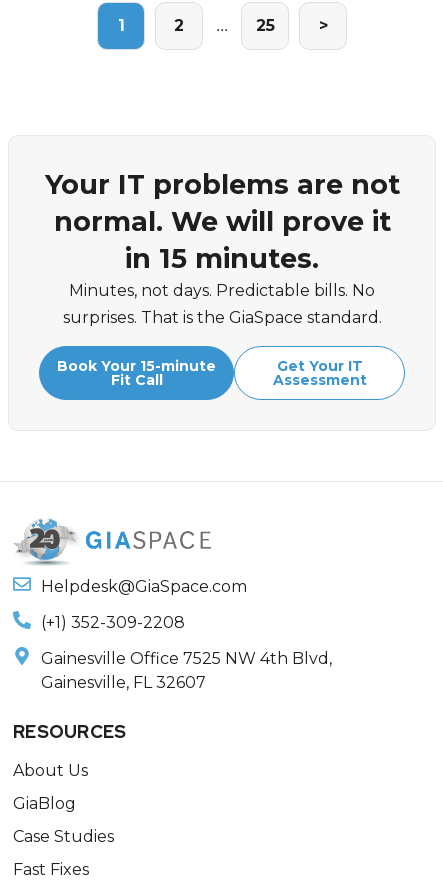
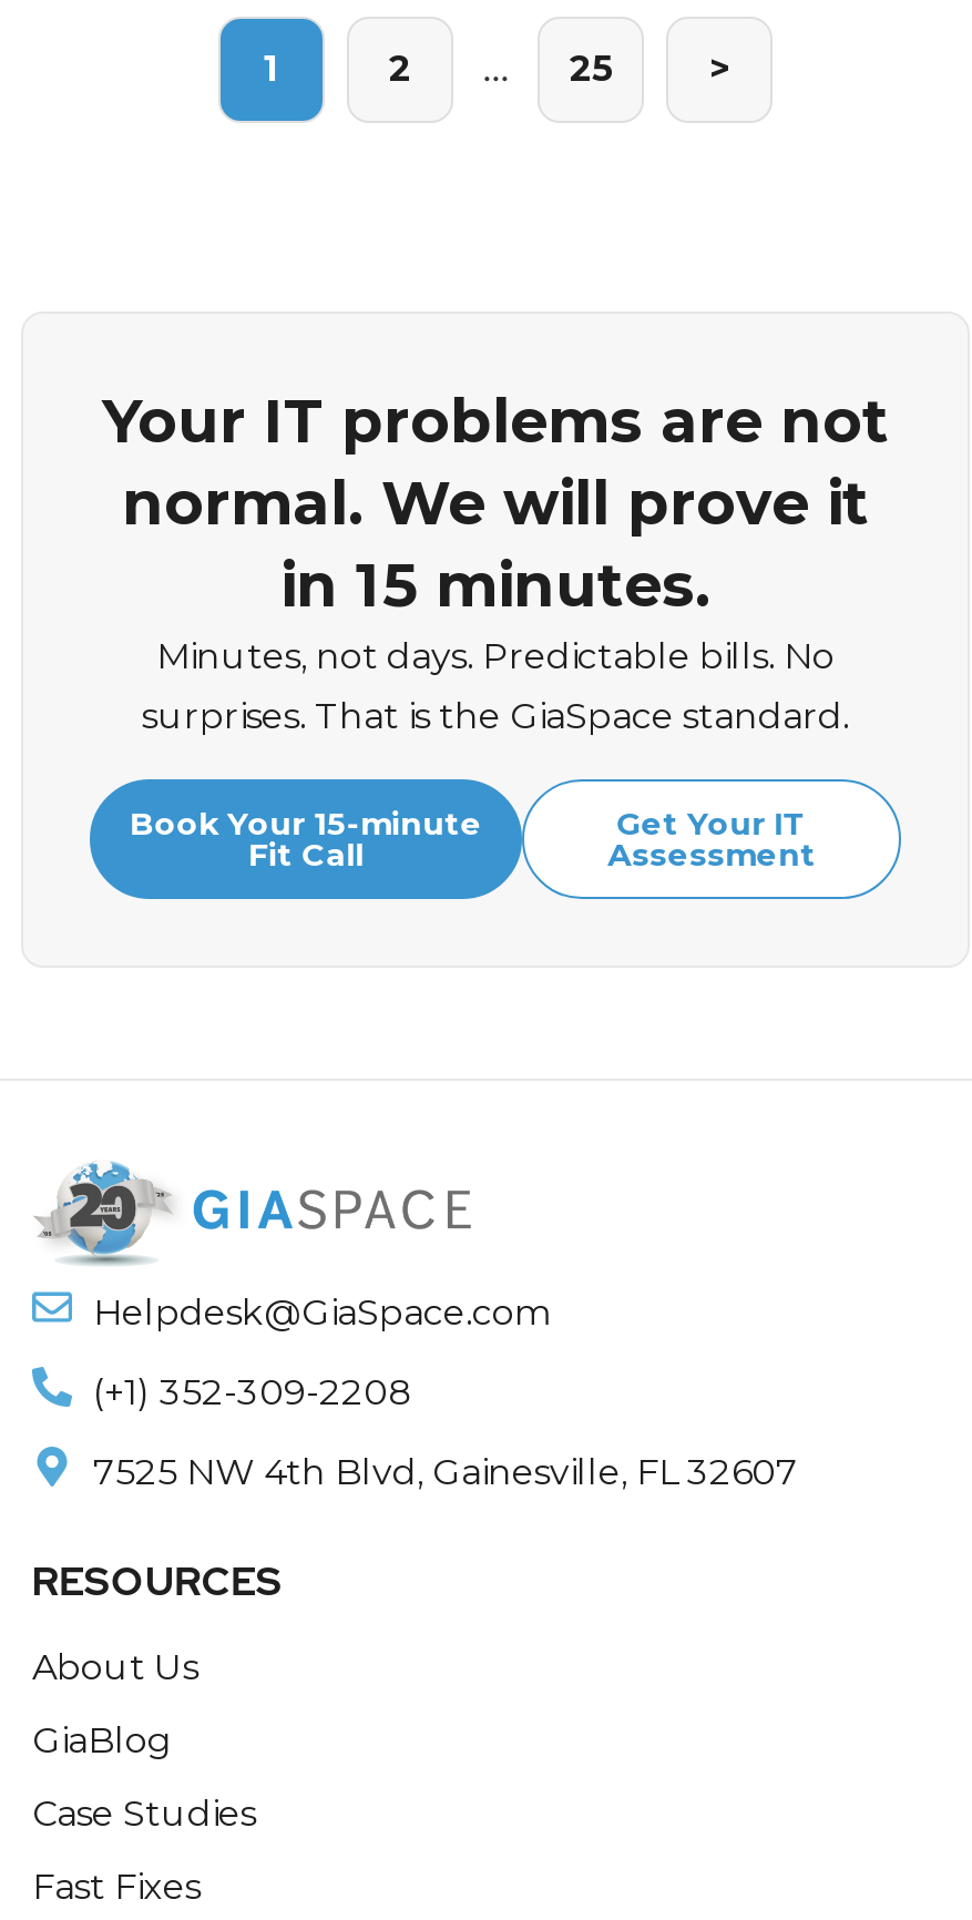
- Gainesville Office 7525 NW 4th Blvd,
- Gainesville, FL 32607
+ 7525 NW 4th Blvd, Gainesville, FL 32607
